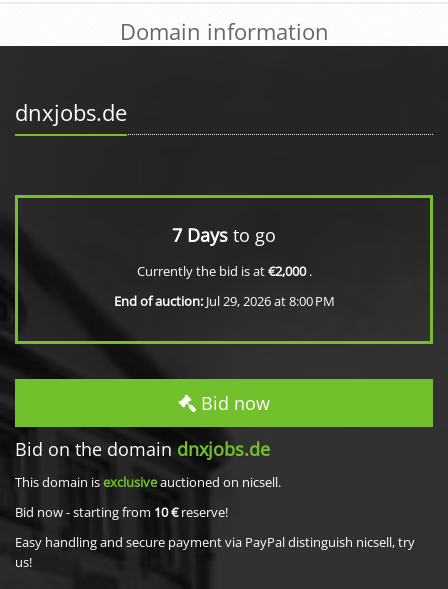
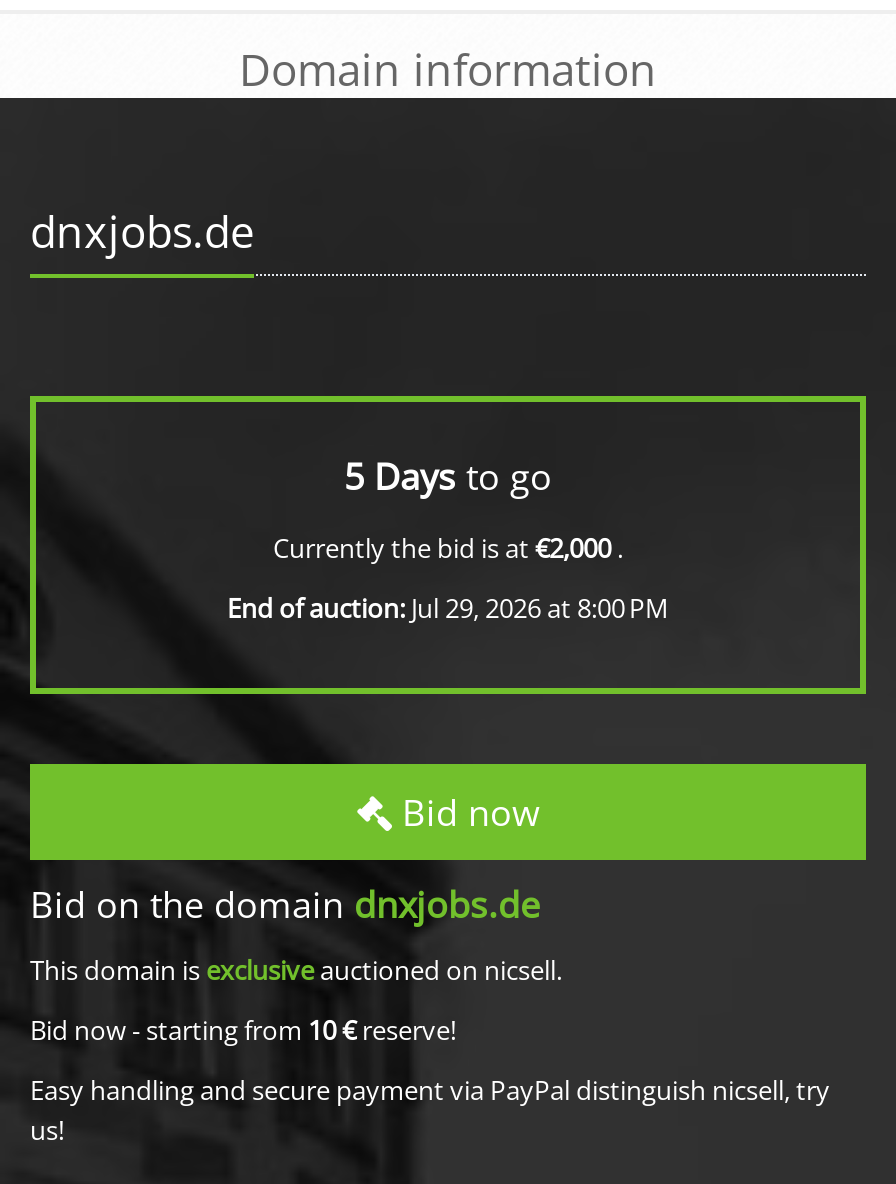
- 7 Days to go
+ 5 Days to go
